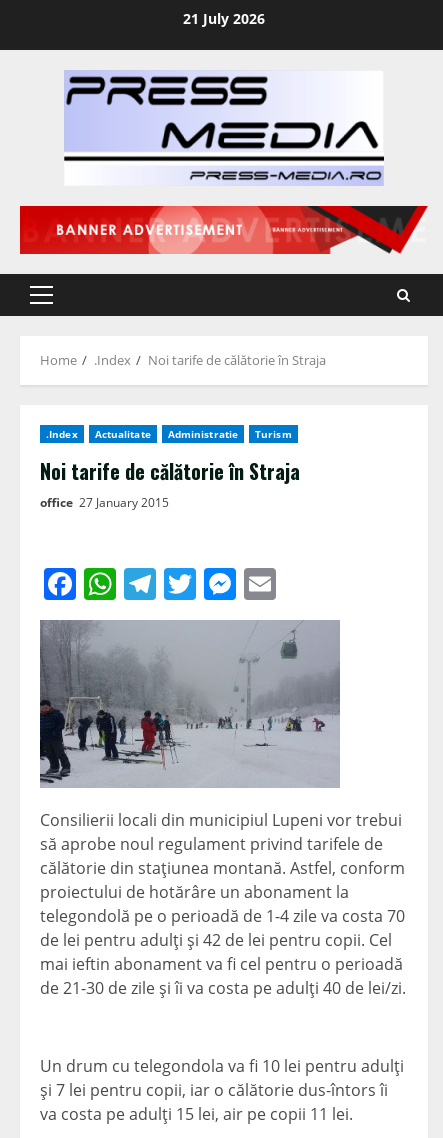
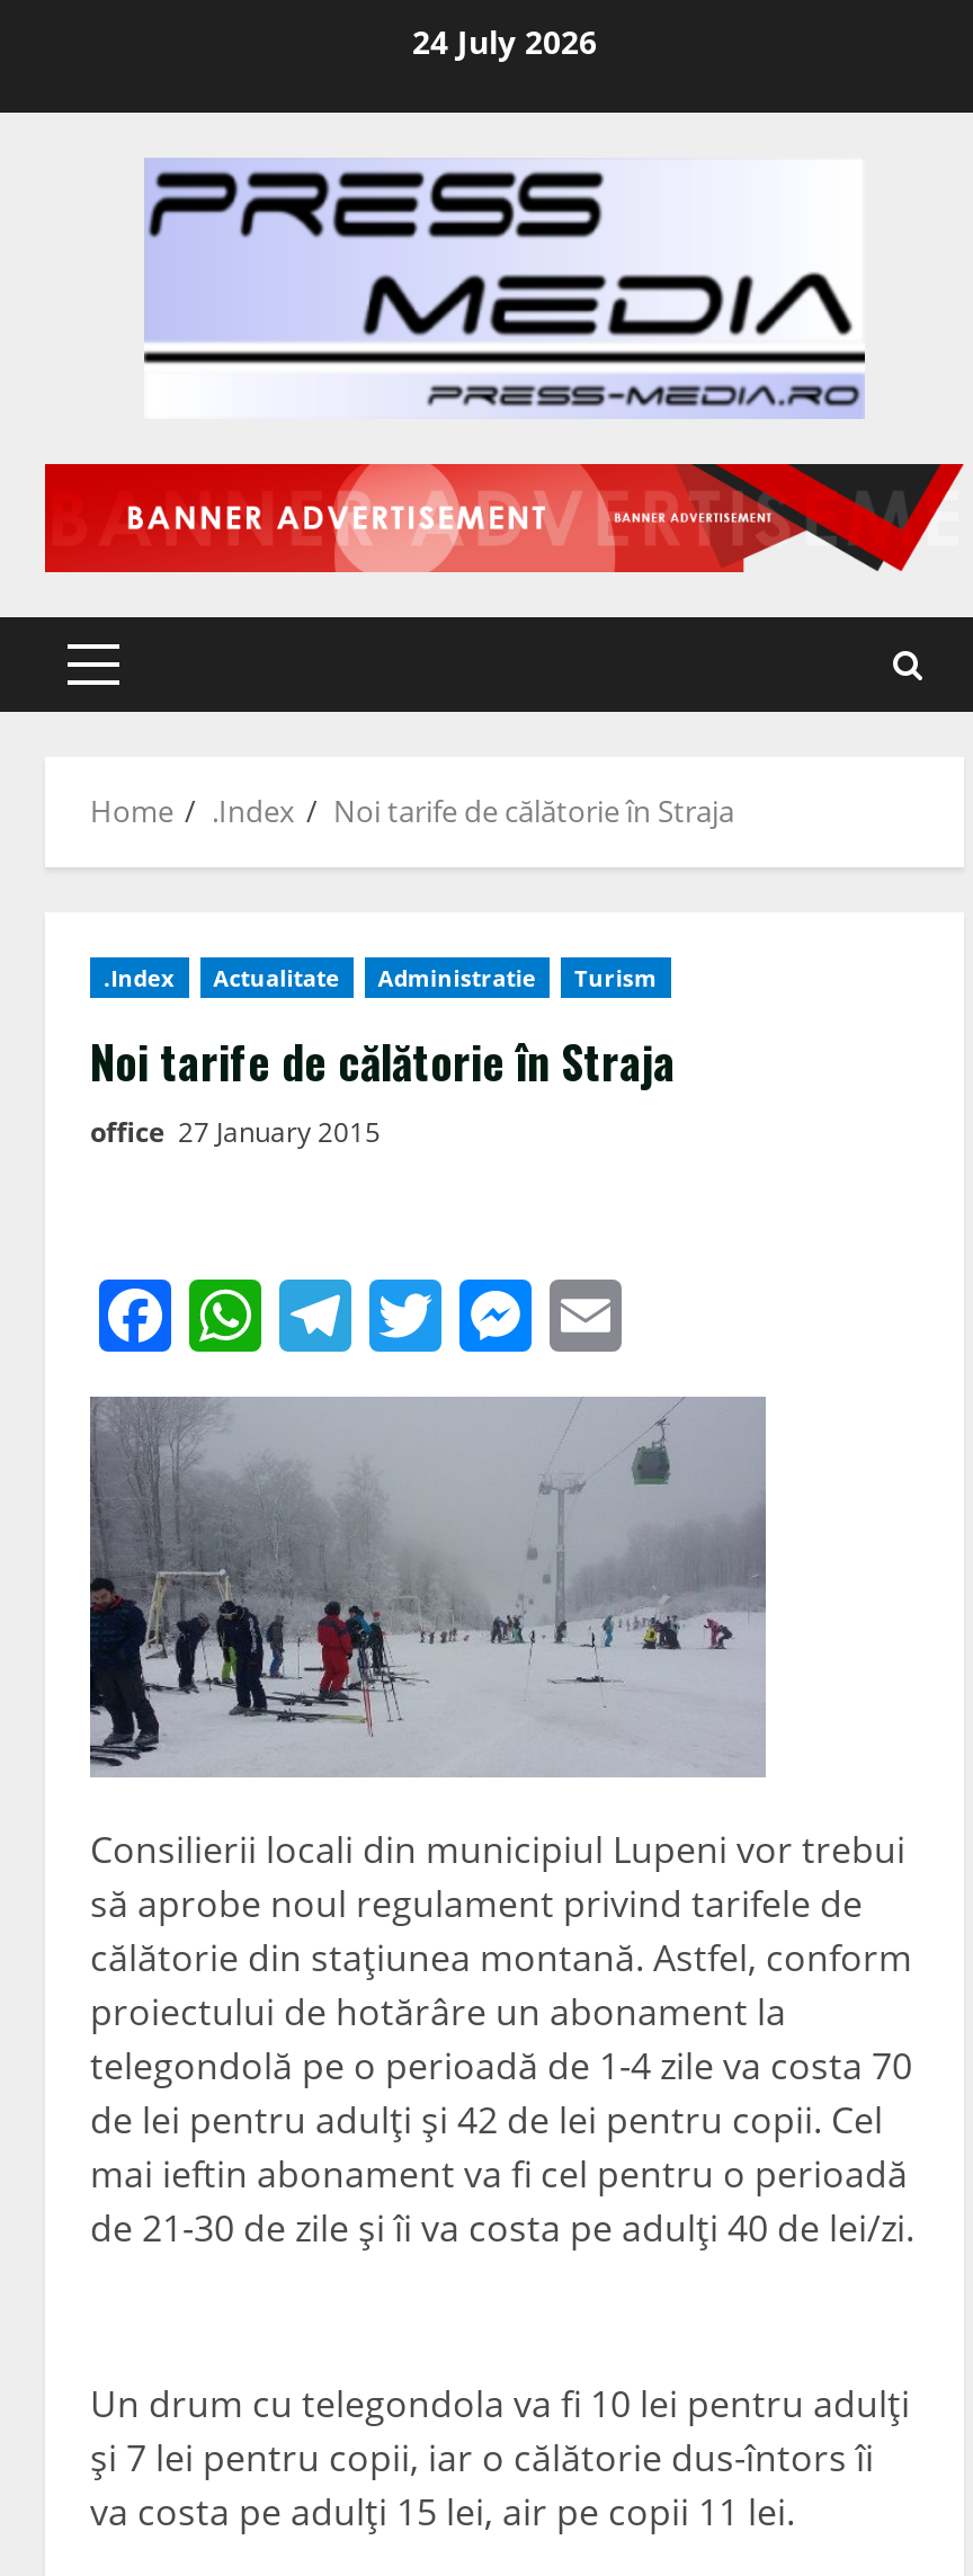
- 21 July 2026
+ 24 July 2026
